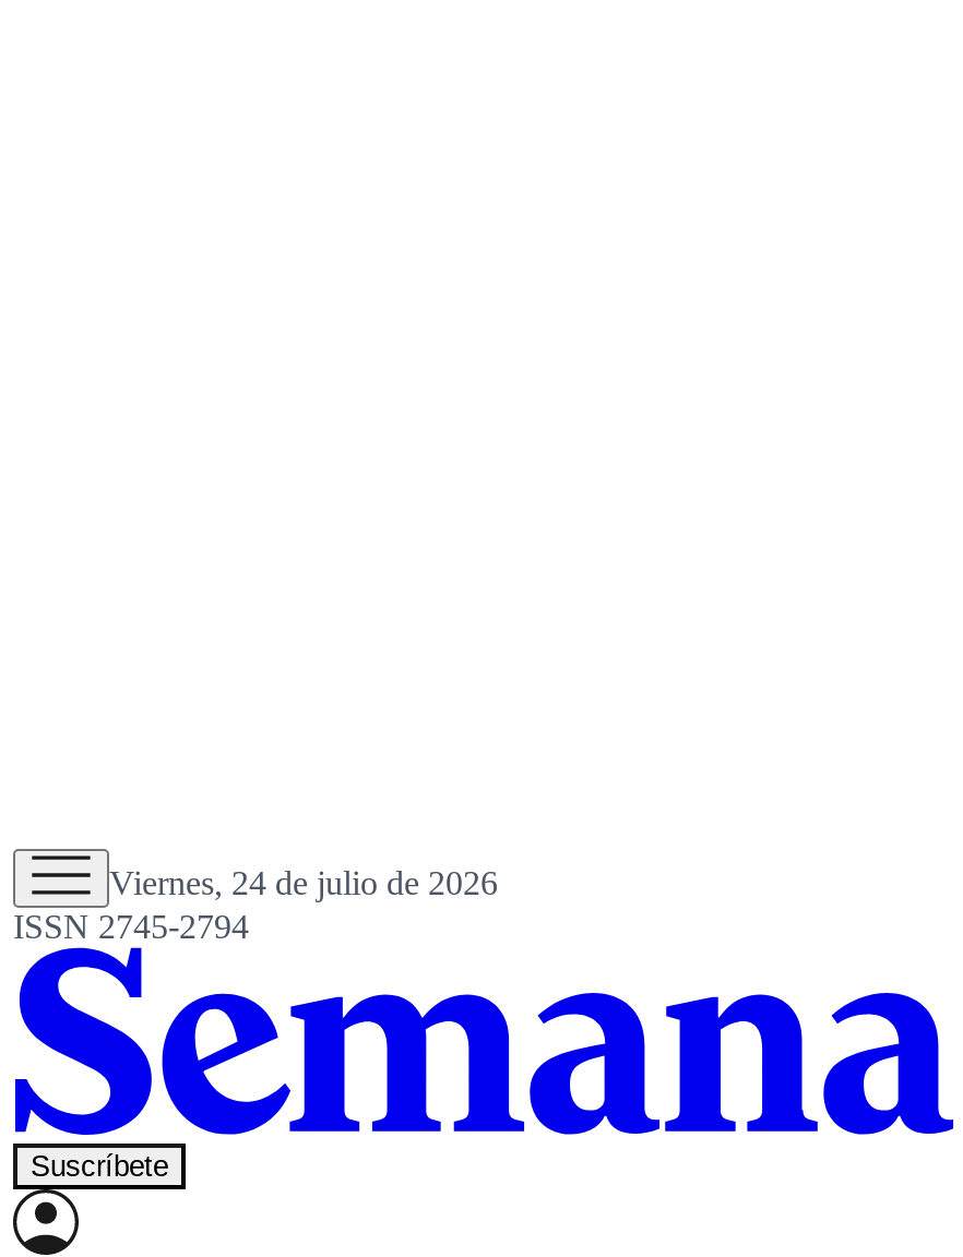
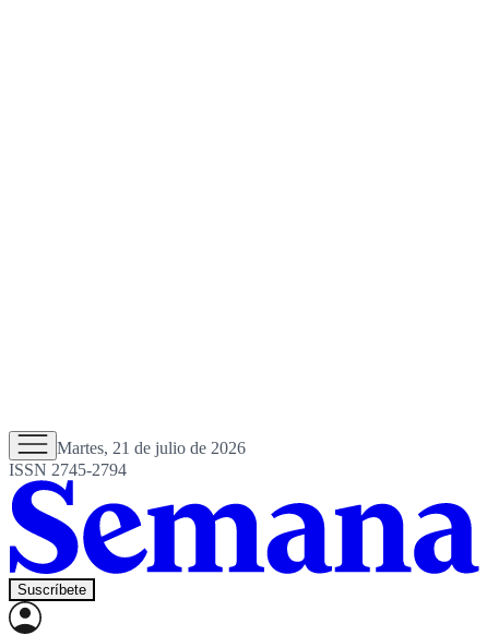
- Viernes, 24 de julio de 2026
+ Martes, 21 de julio de 2026
